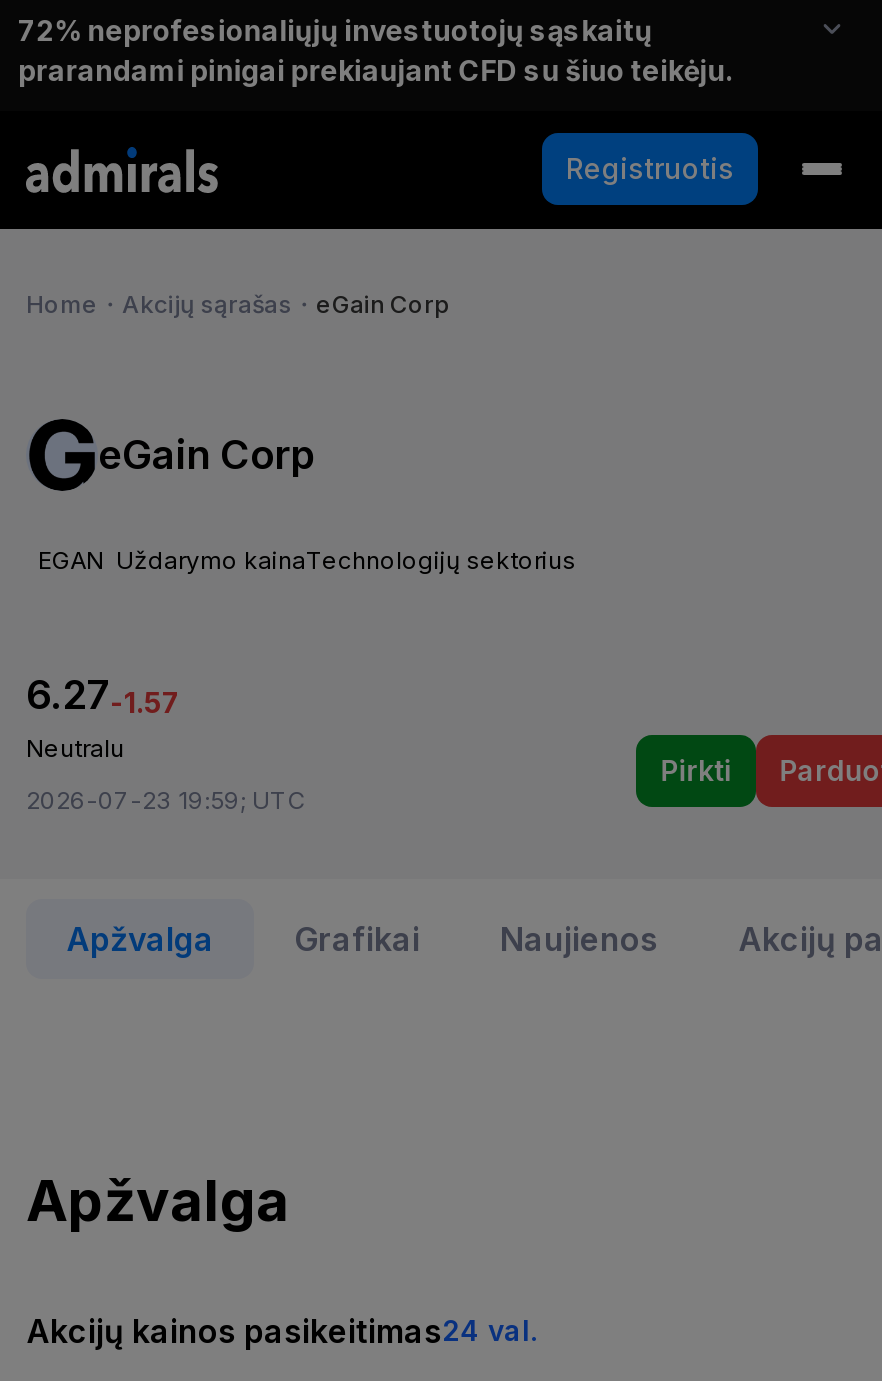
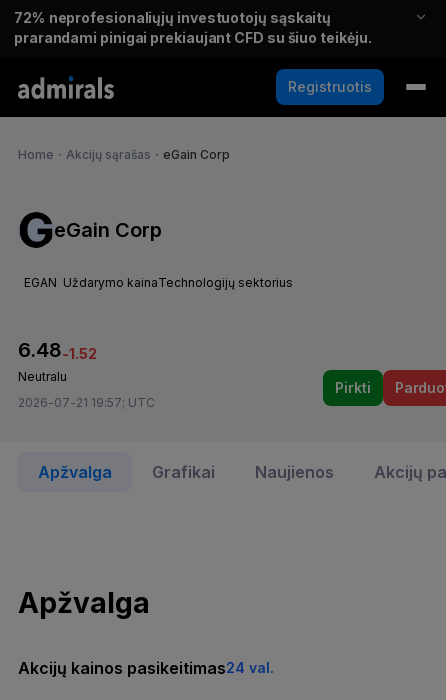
- 6.27-1.57
+ 6.48-1.52

- 2026-07-23 19:59; UTC
+ 2026-07-21 19:57; UTC
